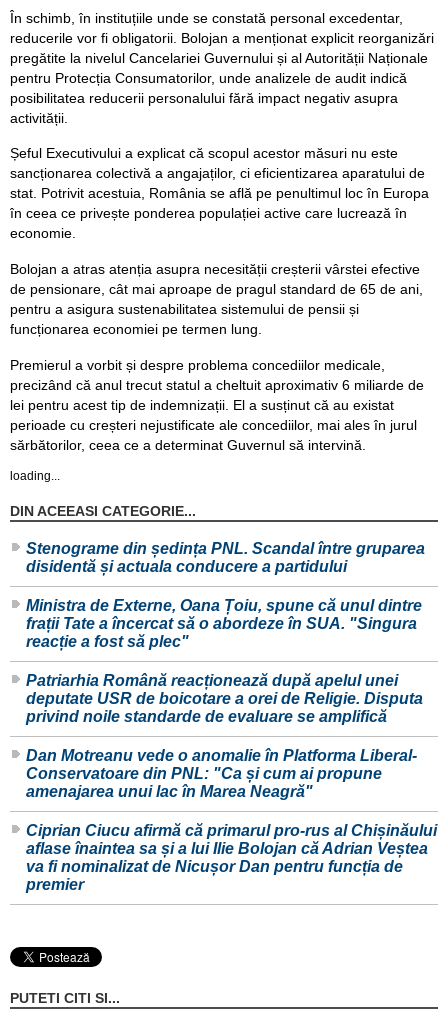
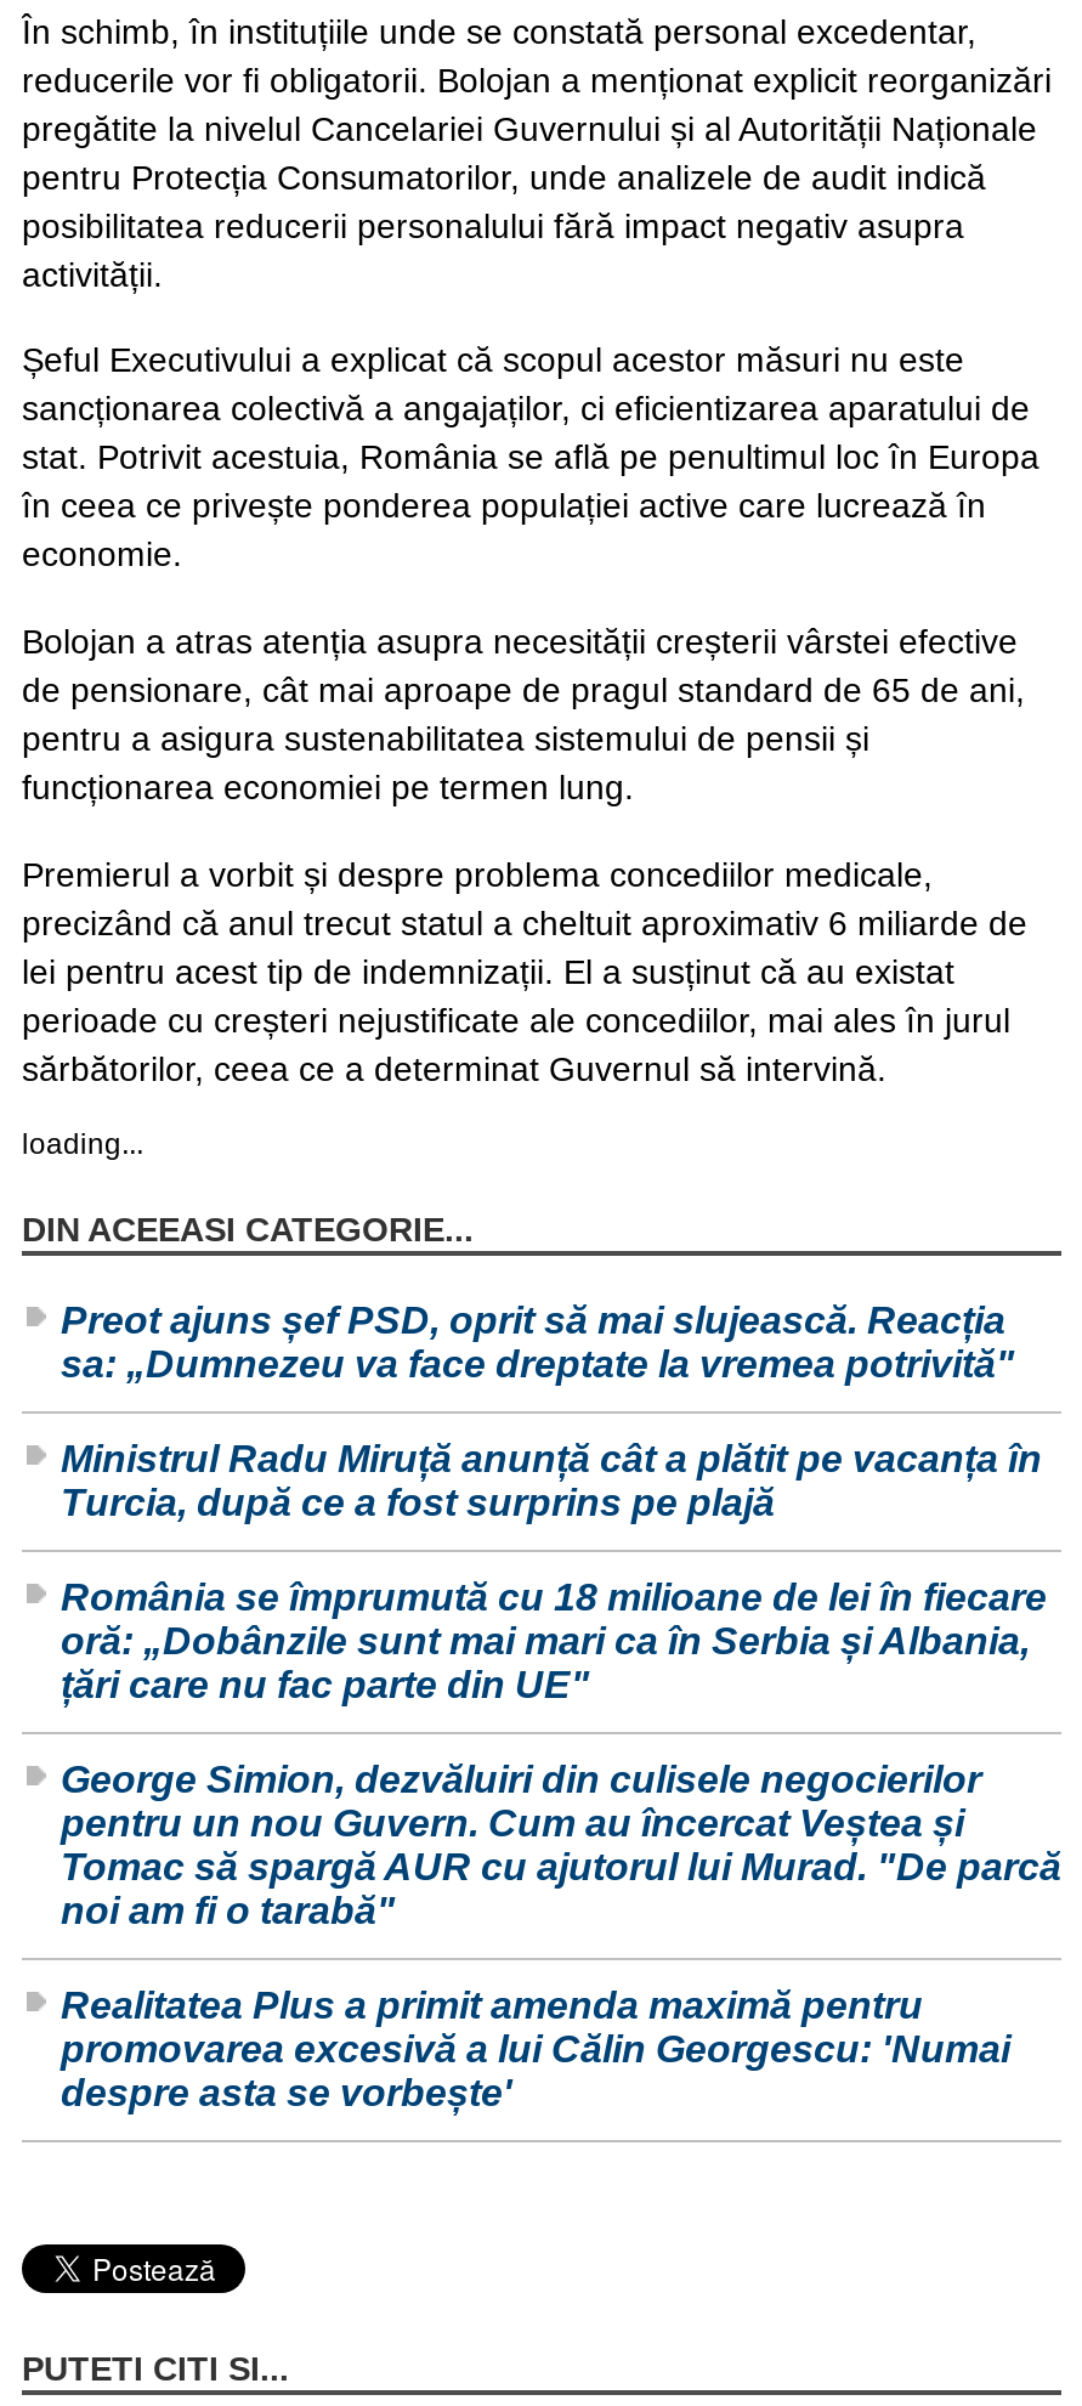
- Stenograme din ședința PNL. Scandal între gruparea
- disidentă și actuala conducere a partidului
+ Preot ajuns șef PSD, oprit să mai slujească. Reacția
+ sa: „Dumnezeu va face dreptate la vremea potrivită"

- Ministra de Externe, Oana Țoiu, spune că unul dintre
- frații Tate a încercat să o abordeze în SUA. "Singura
- reacție a fost să plec"
+ Ministrul Radu Miruță anunță cât a plătit pe vacanța în
+ Turcia, după ce a fost surprins pe plajă

- Patriarhia Română reacționează după apelul unei
- deputate USR de boicotare a orei de Religie. Disputa
- privind noile standarde de evaluare se amplifică
+ România se împrumută cu 18 milioane de lei în fiecare
+ oră: „Dobânzile sunt mai mari ca în Serbia și Albania,
+ țări care nu fac parte din UE"

- Dan Motreanu vede o anomalie în Platforma Liberal-
- Conservatoare din PNL: "Ca și cum ai propune
- amenajarea unui lac în Marea Neagră"
+ George Simion, dezvăluiri din culisele negocierilor
+ pentru un nou Guvern. Cum au încercat Veștea și
+ Tomac să spargă AUR cu ajutorul lui Murad. "De parcă
+ noi am fi o tarabă"

- Ciprian Ciucu afirmă că primarul pro-rus al Chișinăului
- aflase înaintea sa și a lui Ilie Bolojan că Adrian Veștea
- va fi nominalizat de Nicușor Dan pentru funcția de
- premier
+ Realitatea Plus a primit amenda maximă pentru
+ promovarea excesivă a lui Călin Georgescu: 'Numai
+ despre asta se vorbește'
